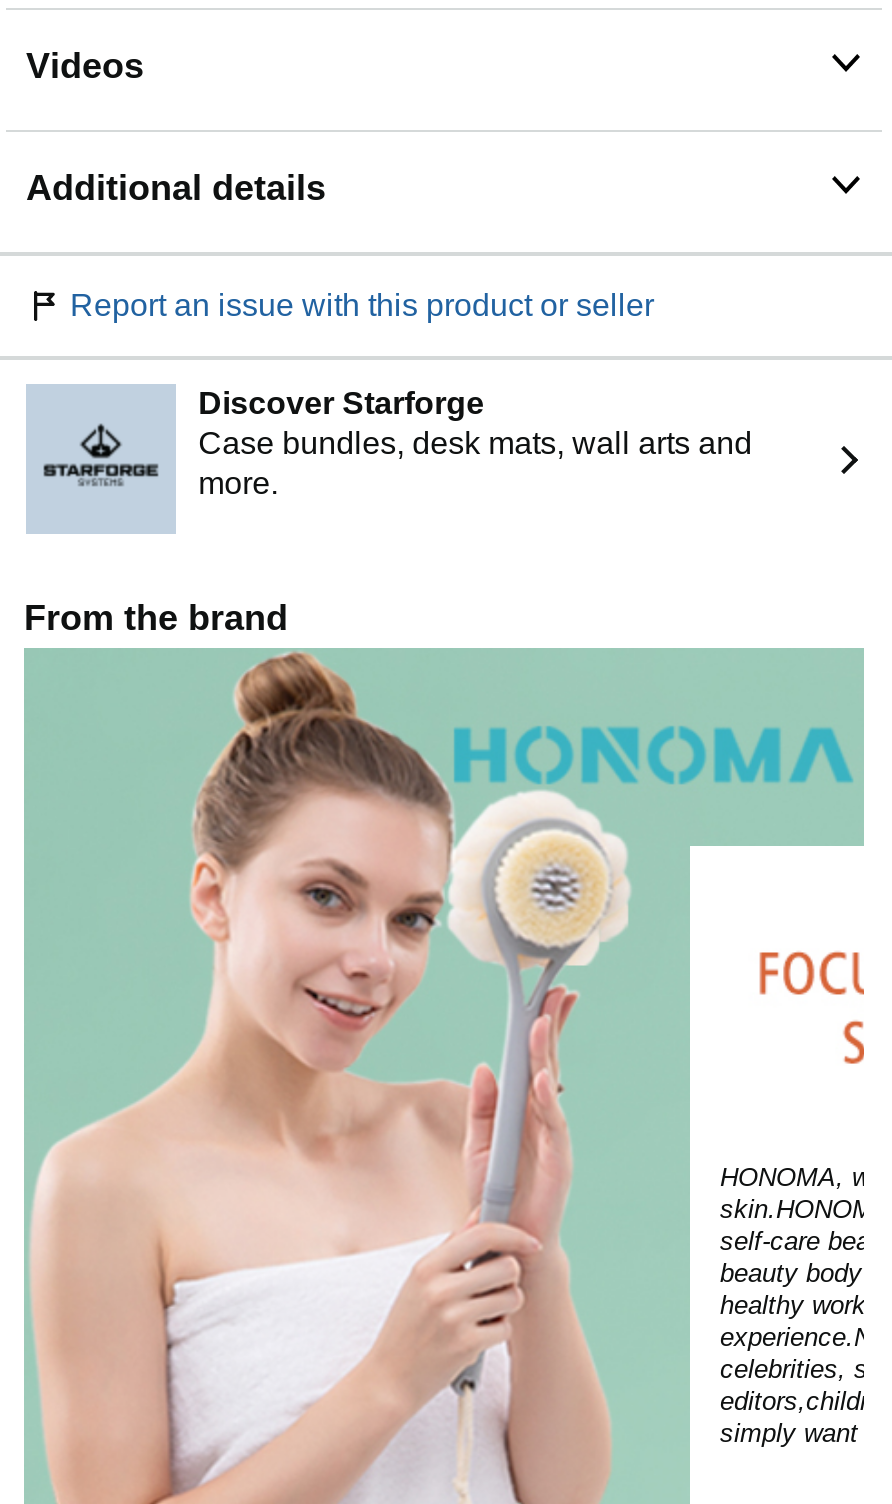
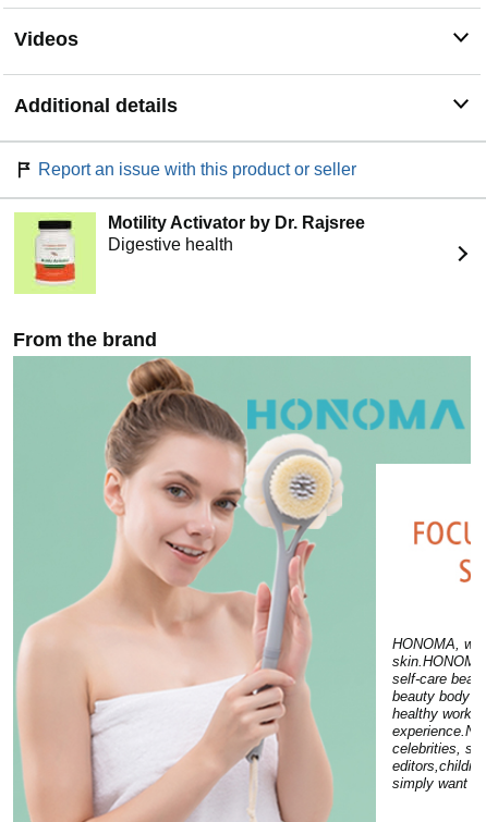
- [image]
- Discover Starforge
- Case bundles, desk mats, wall arts and
- more.
+ [image]
+ Motility Activator by Dr. Rajsree
+ Digestive health
